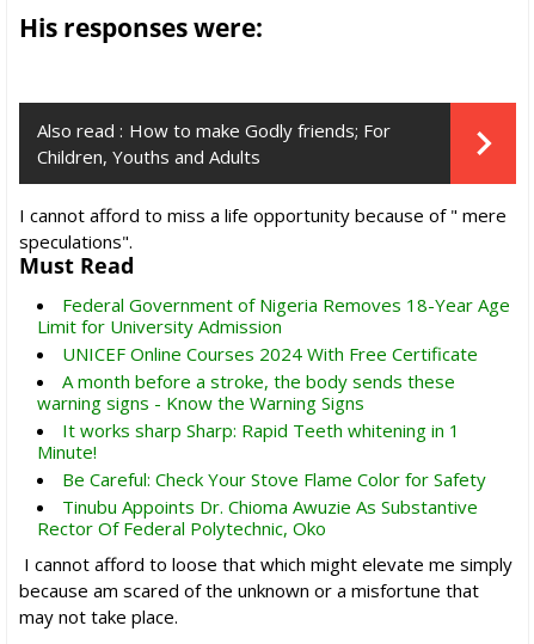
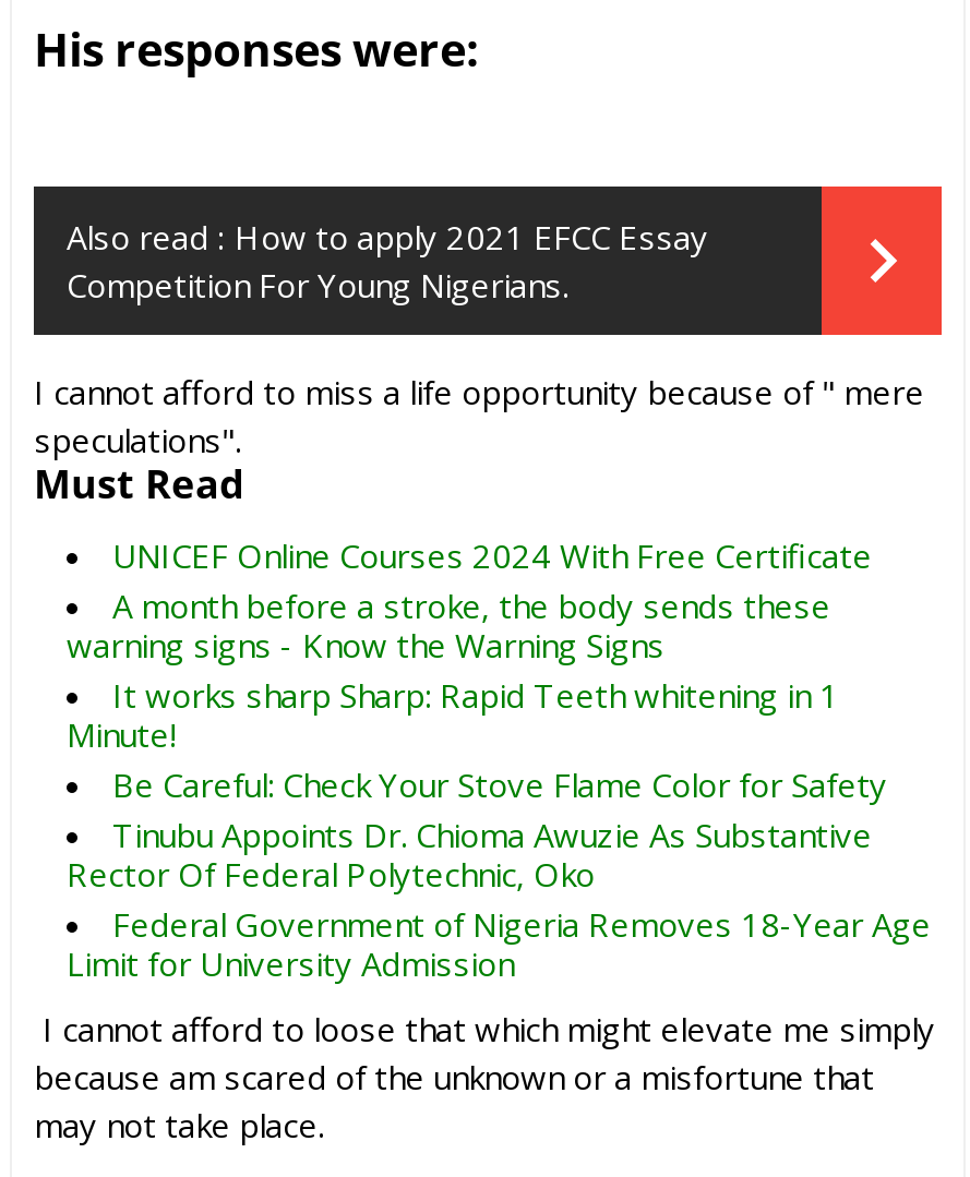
- Also read : How to make Godly friends; For
- Children, Youths and Adults
+ Also read : How to apply 2021 EFCC Essay
+ Competition For Young Nigerians.

moved down: Federal Government of Nigeria Removes 18-Year Age | Limit for University Admission

moved up: UNICEF Online Courses 2024 With Free Certificate | A month before a stroke, the body sends these | warning signs - Know the Warning Signs | It works sharp Sharp: Rapid Teeth whitening in 1 | Minute! | Be Careful: Check Your Stove Flame Color for Safety | Tinubu Appoints Dr. Chioma Awuzie As Substantive | Rector Of Federal Polytechnic, Oko
